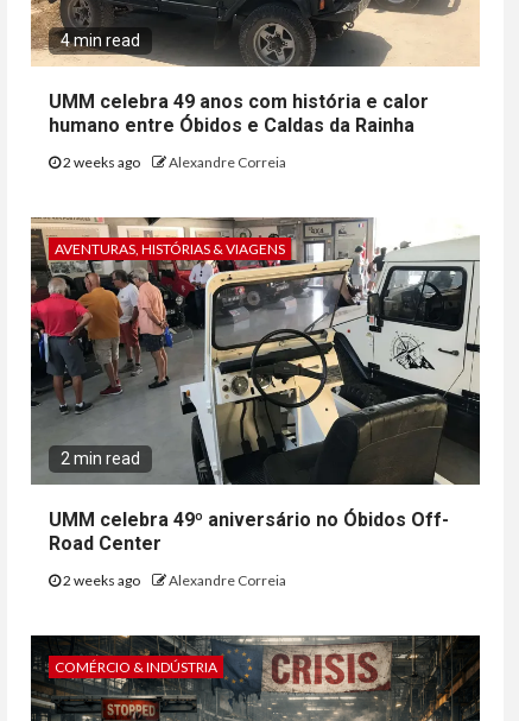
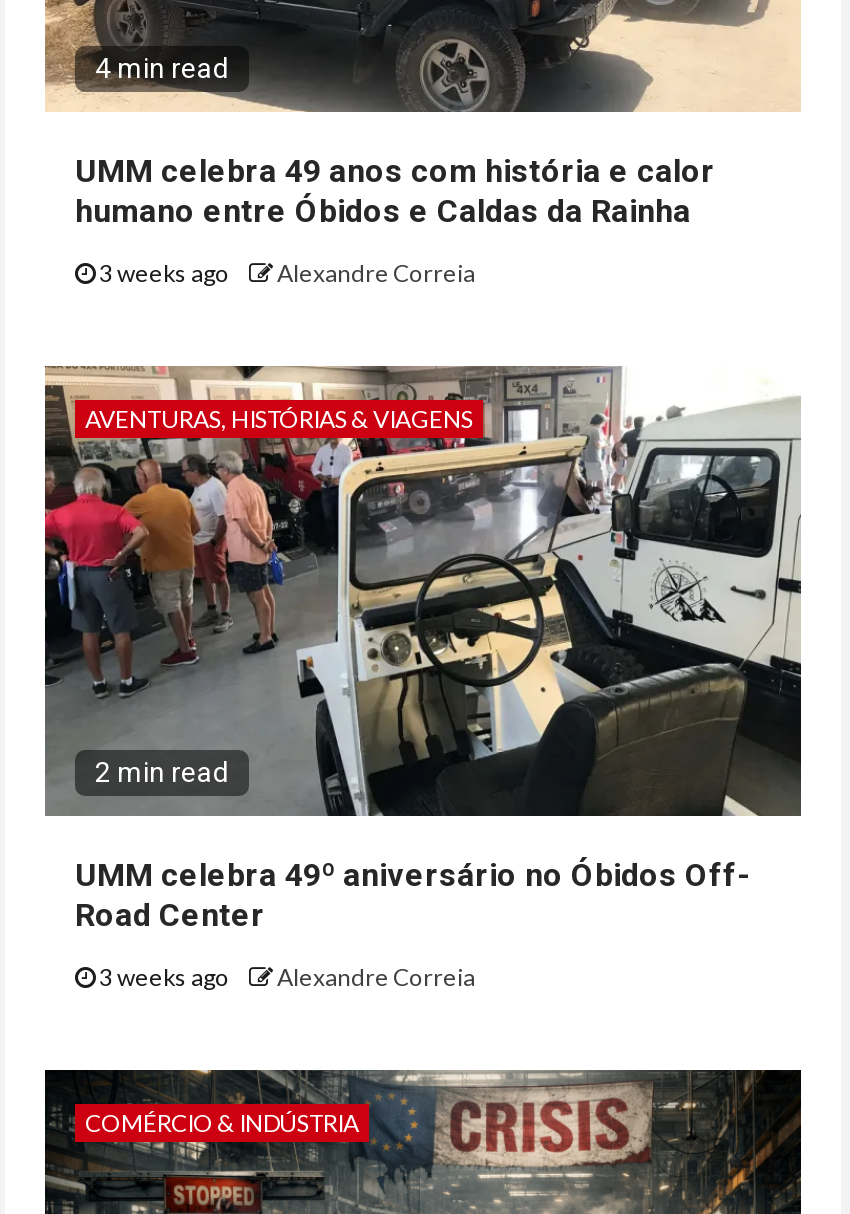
- 2 weeks ago Alexandre Correia
+ 3 weeks ago Alexandre Correia

- 2 weeks ago Alexandre Correia
+ 3 weeks ago Alexandre Correia
